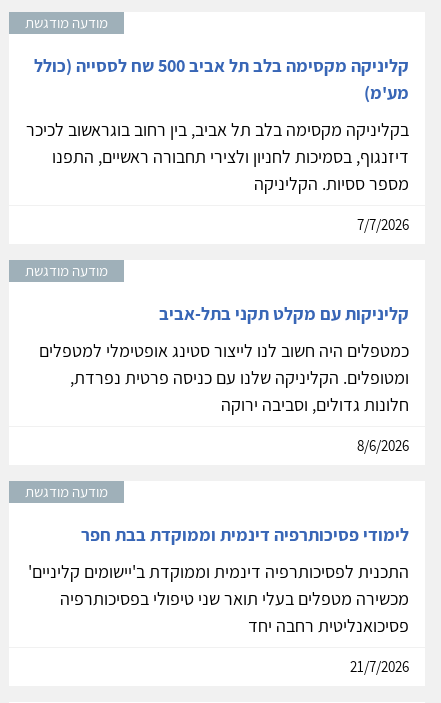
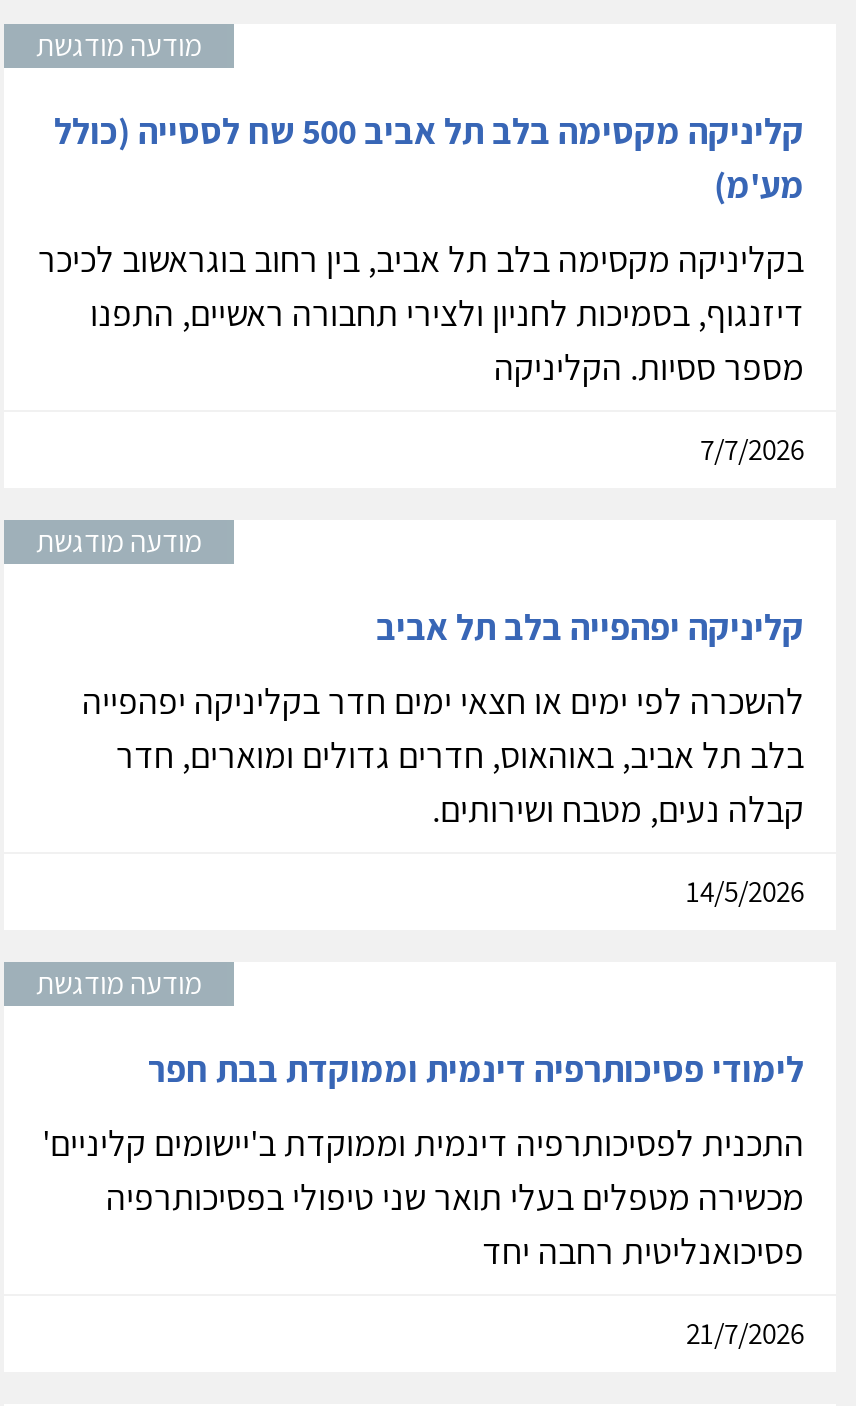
- קליניקות עם מקלט תקני בתל-אביב
+ קליניקה יפהפייה בלב תל אביב

- כמטפלים היה חשוב לנו לייצור סטינג אופטימלי למטפלים
- ומטופלים. הקליניקה שלנו עם כניסה פרטית נפרדת,
- חלונות גדולים, וסביבה ירוקה
+ להשכרה לפי ימים או חצאי ימים חדר בקליניקה יפהפייה
+ בלב תל אביב, באוהאוס, חדרים גדולים ומוארים, חדר
+ קבלה נעים, מטבח ושירותים.

- 8/6/2026
+ 14/5/2026
